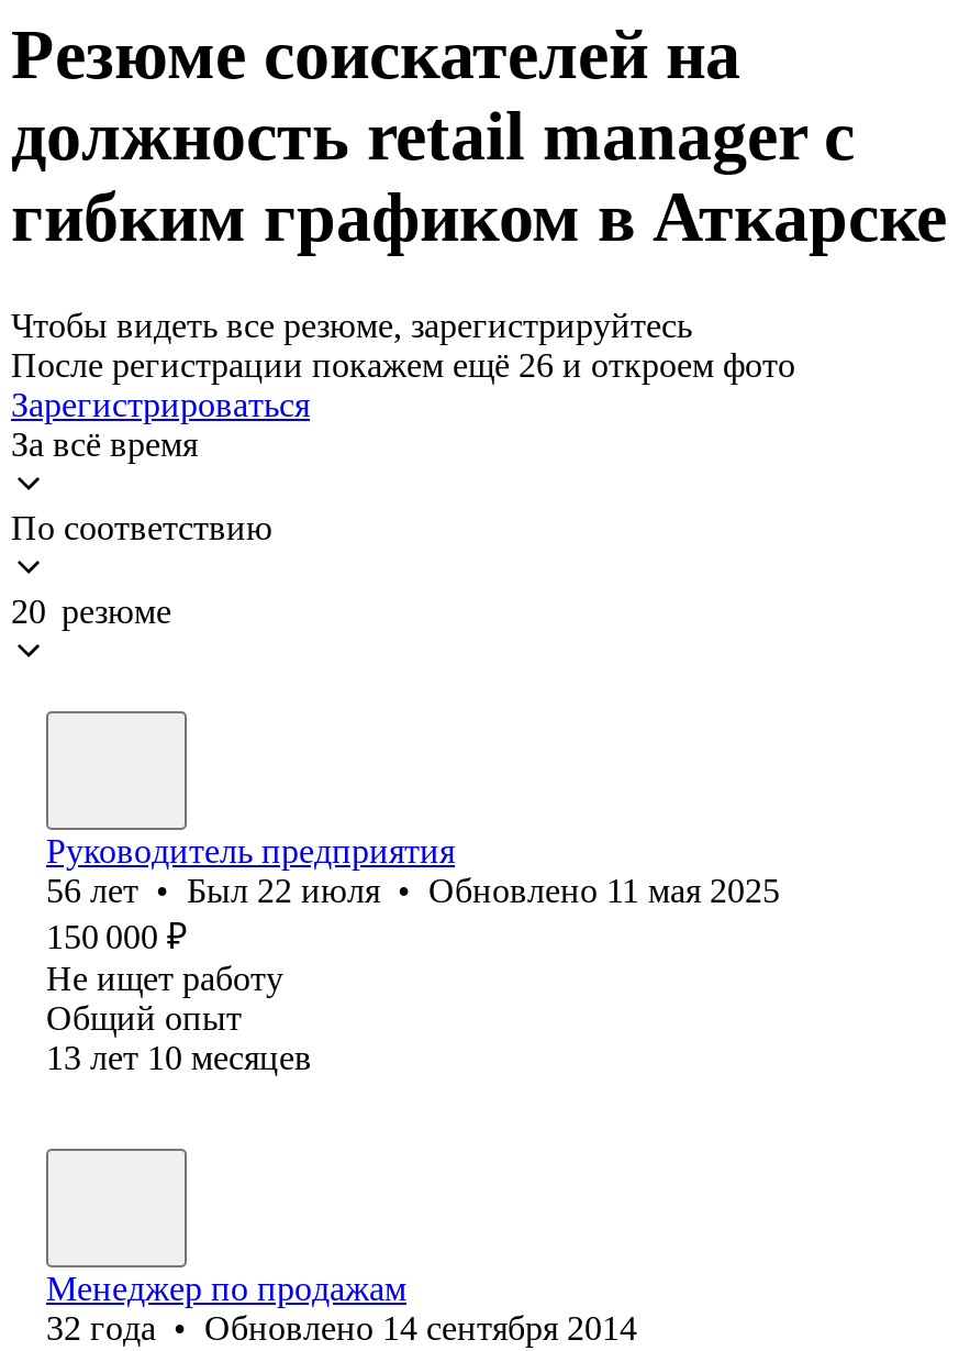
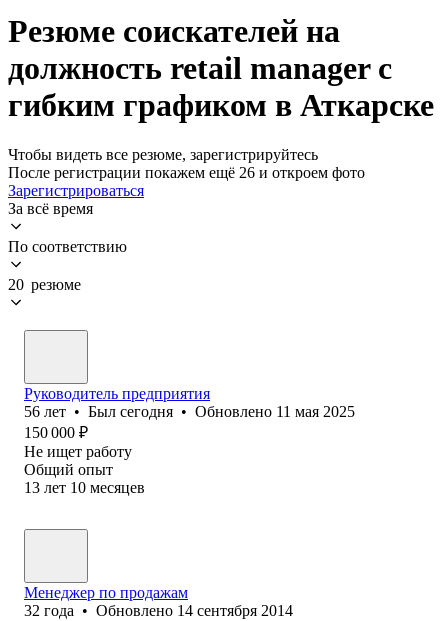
- 56 лет • Был 22 июля • Обновлено 11 мая 2025
+ 56 лет • Был сегодня • Обновлено 11 мая 2025
